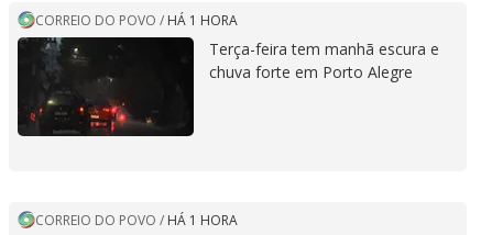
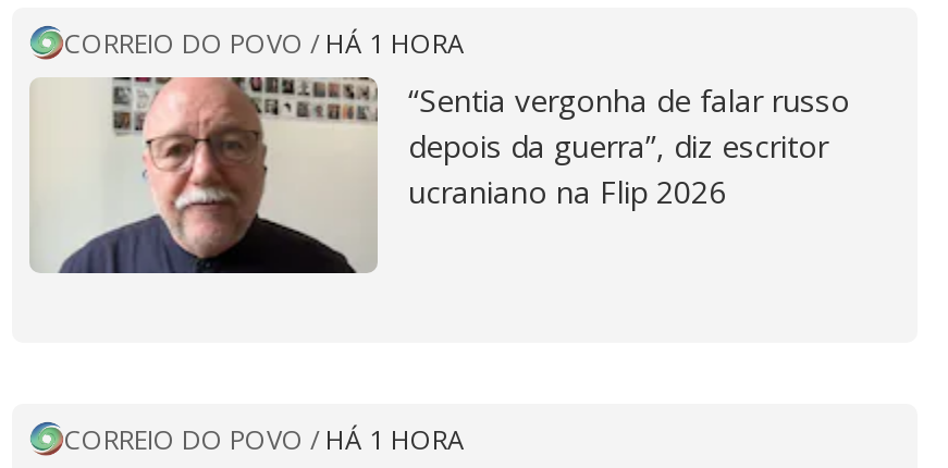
- [image]
- Terça-feira tem manhã escura e
- chuva forte em Porto Alegre
+ [image]
+ “Sentia vergonha de falar russo
+ depois da guerra”, diz escritor
+ ucraniano na Flip 2026
